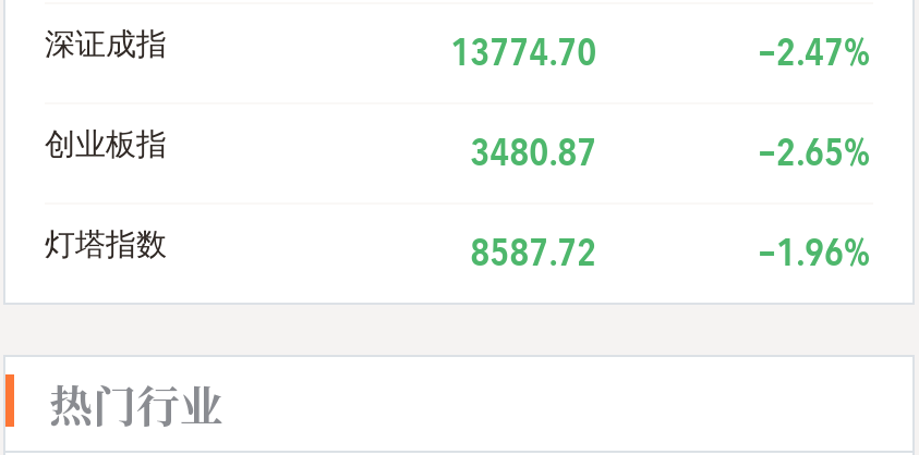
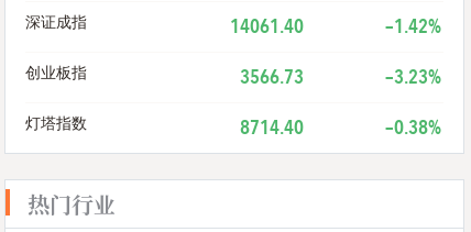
- 13774.70
+ 14061.40

- -2.47%
+ -1.42%

- 3480.87
+ 3566.73

- -2.65%
+ -3.23%

- 8587.72
+ 8714.40

- -1.96%
+ -0.38%
